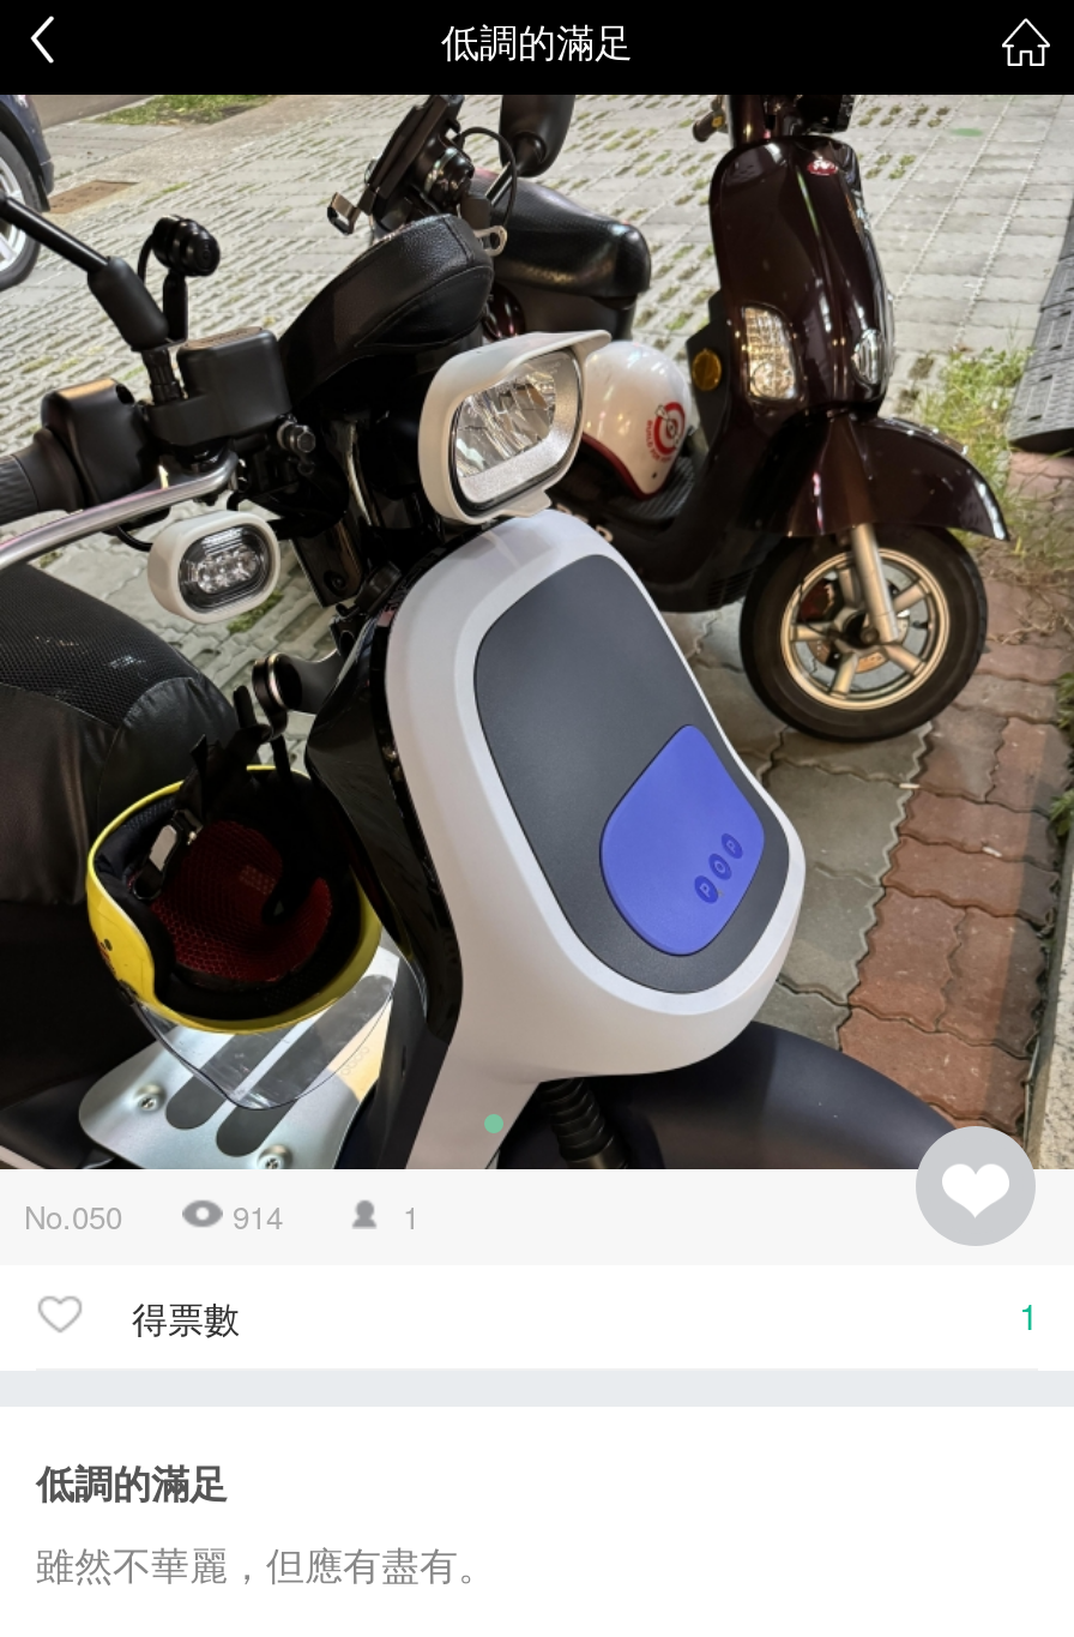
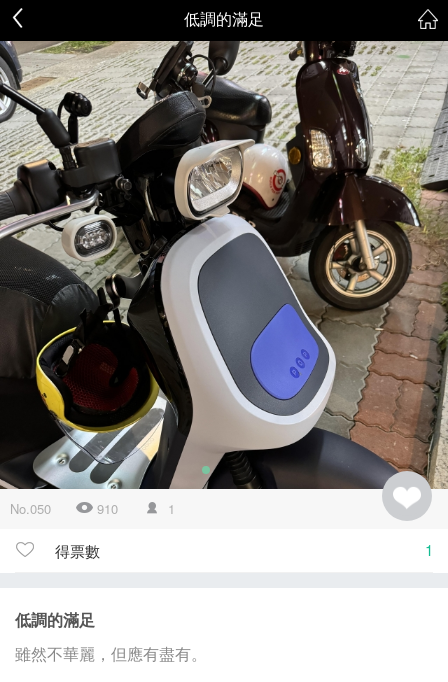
- 914
+ 910
